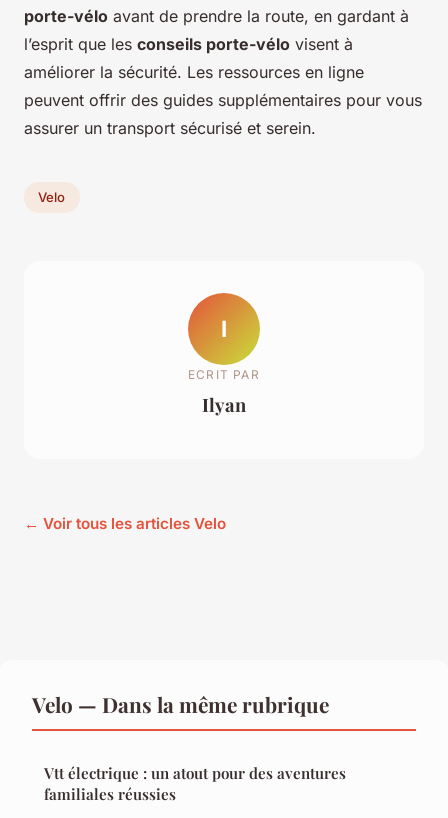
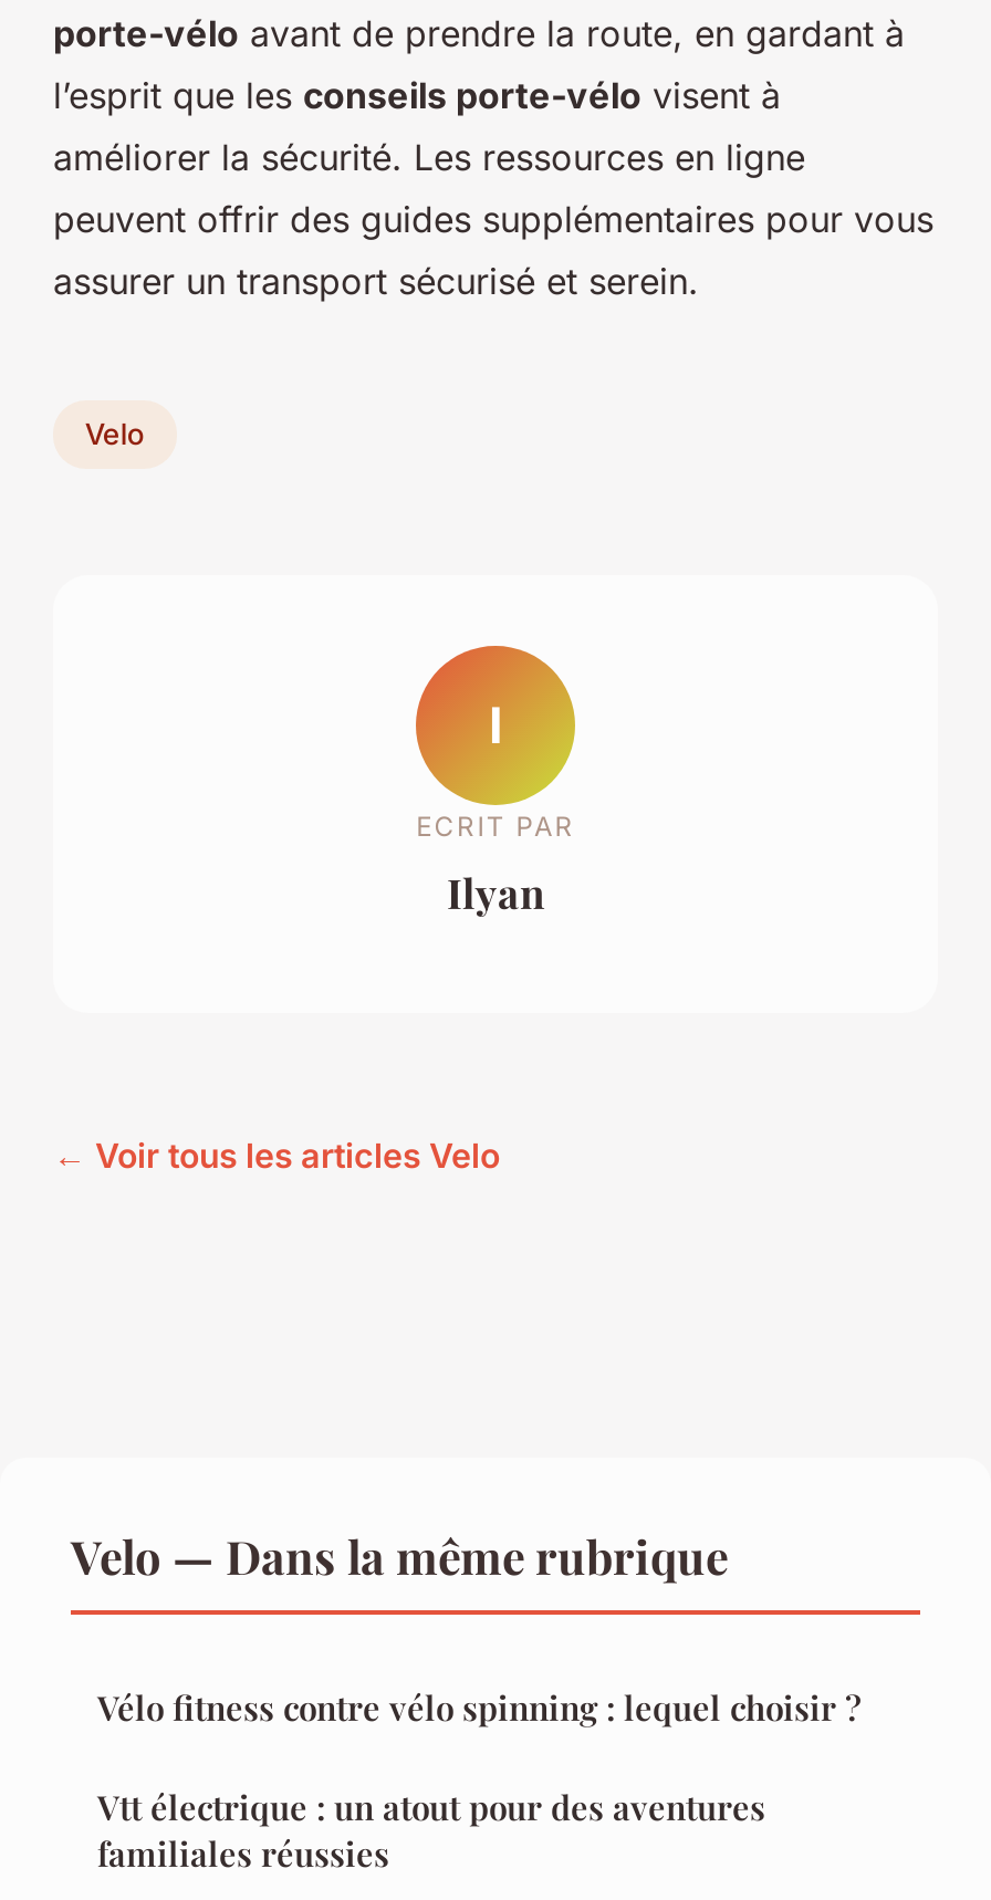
+ Vélo fitness contre vélo spinning : lequel choisir ?
